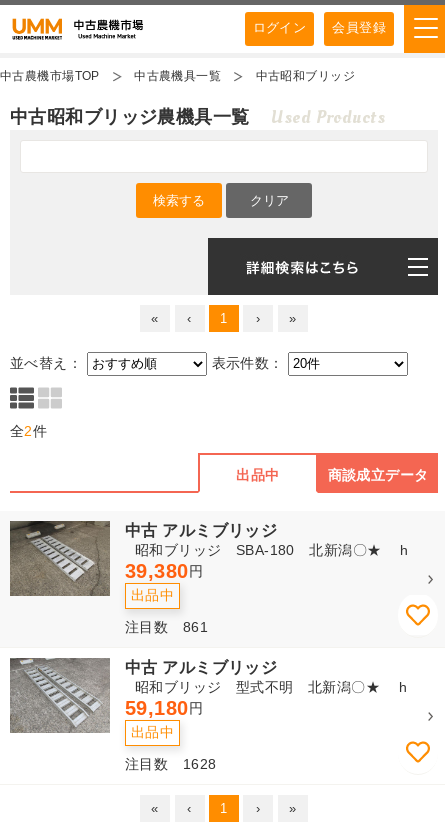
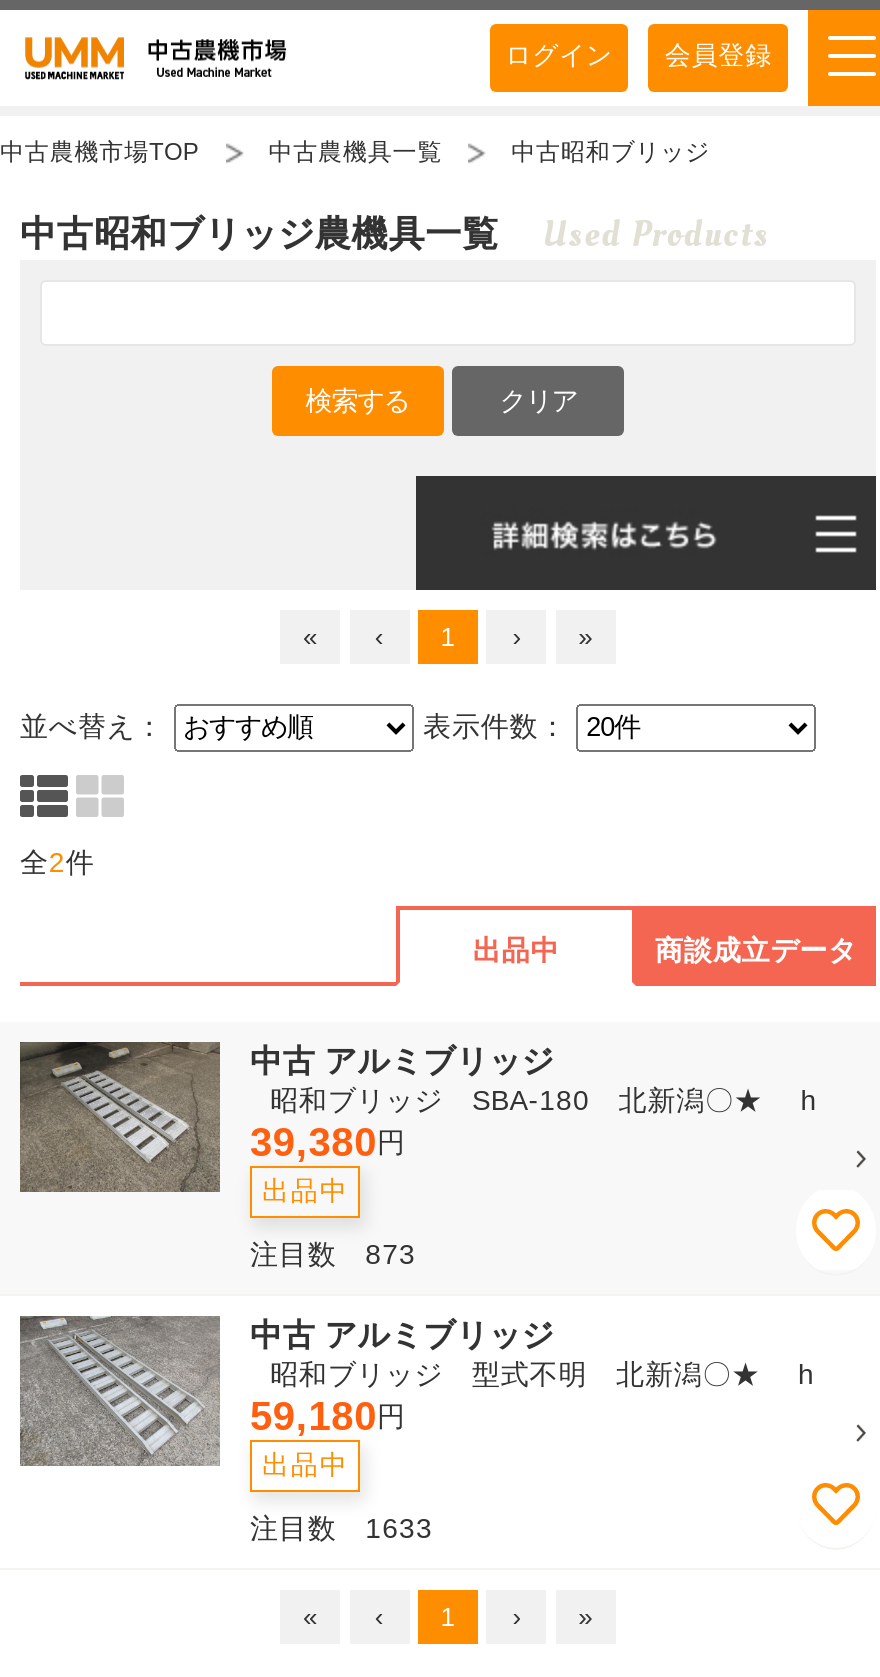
- 注目数 861
+ 注目数 873

- 注目数 1628
+ 注目数 1633
